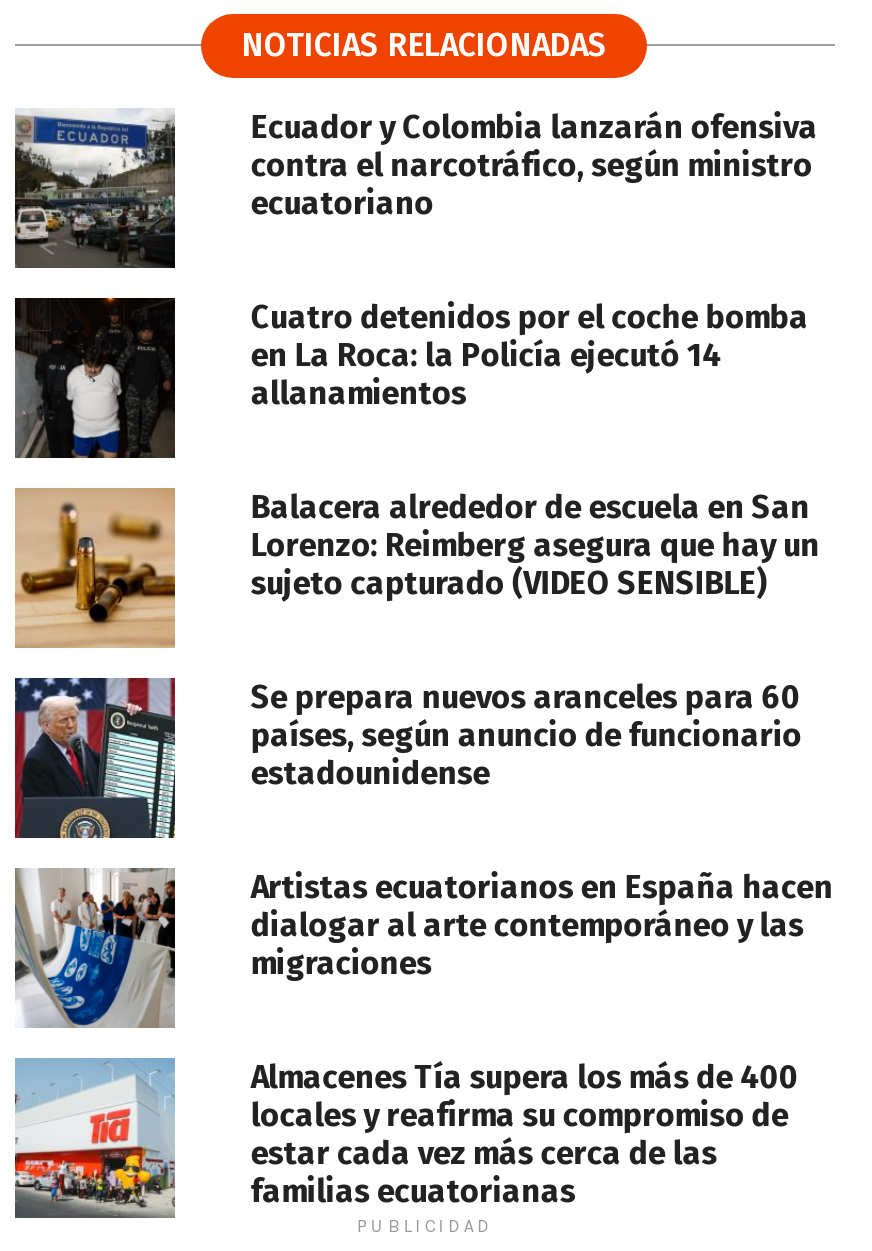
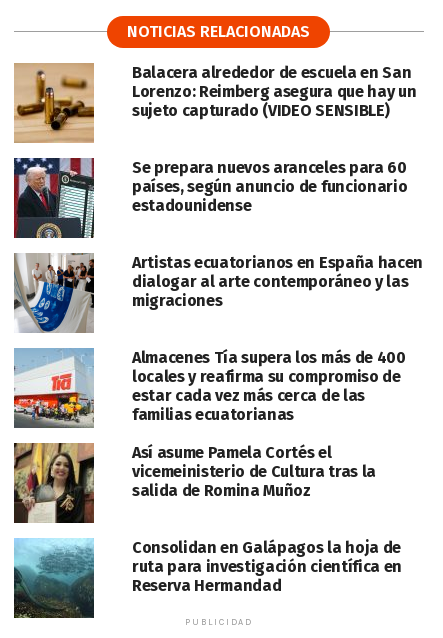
- [image]
- Ecuador y Colombia lanzarán ofensiva
- contra el narcotráfico, según ministro
- ecuatoriano
- Cuatro detenidos por el coche bomba
- en La Roca: la Policía ejecutó 14
- allanamientos

- [image]

moved up: [image] | Balacera alrededor de escuela en San | Lorenzo: Reimberg asegura que hay un | ... | estar cada vez más cerca de las | familias ecuatorianas

+ [image]
+ Así asume Pamela Cortés el
+ vicemeinisterio de Cultura tras la
+ salida de Romina Muñoz
+ Consolidan en Galápagos la hoja de
+ ruta para investigación científica en
+ Reserva Hermandad

+ [image]
